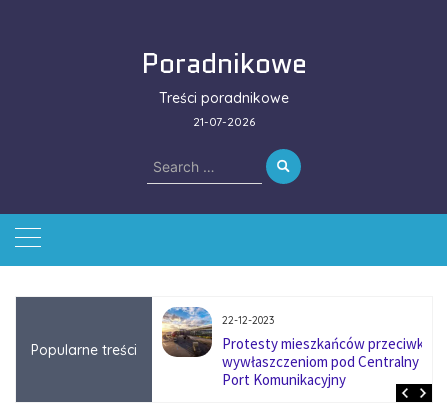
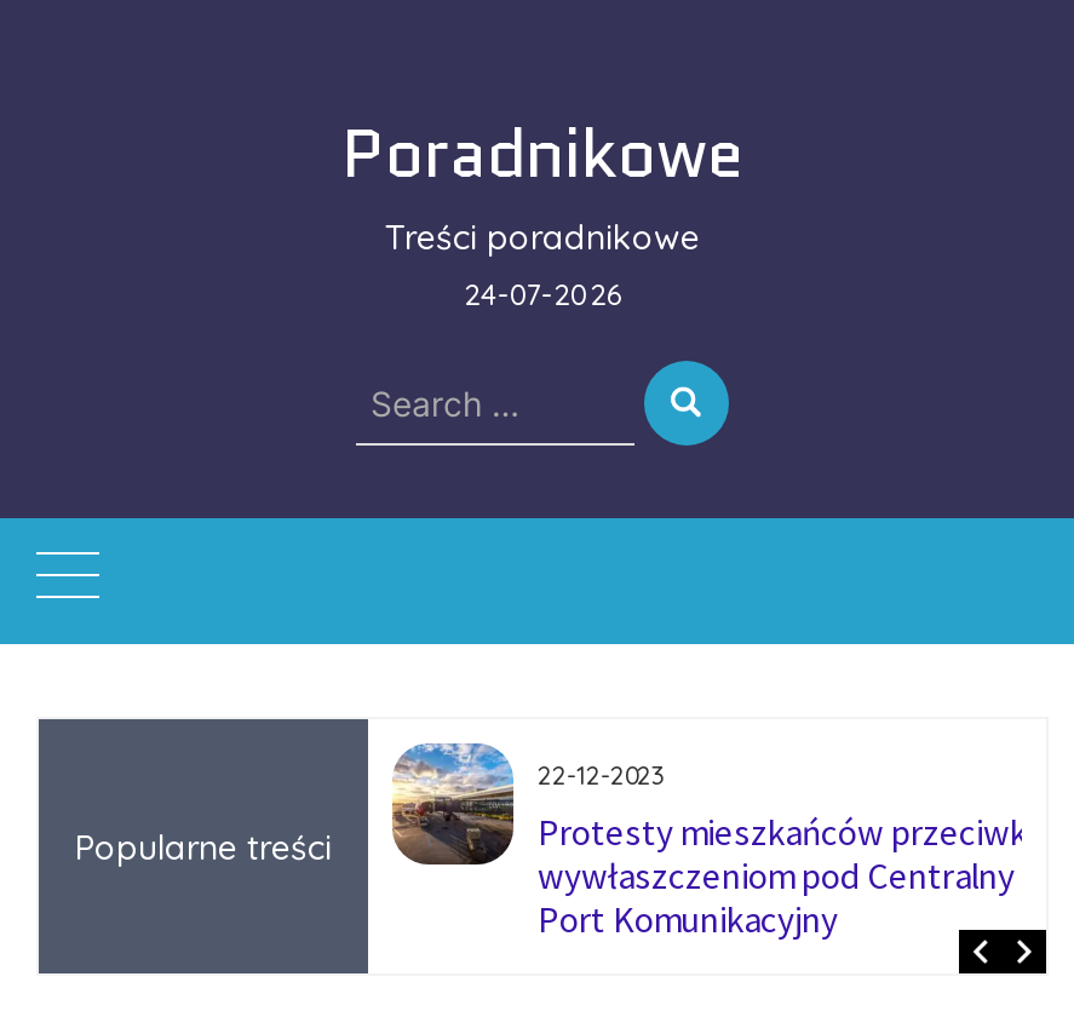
- 21-07-2026
+ 24-07-2026
